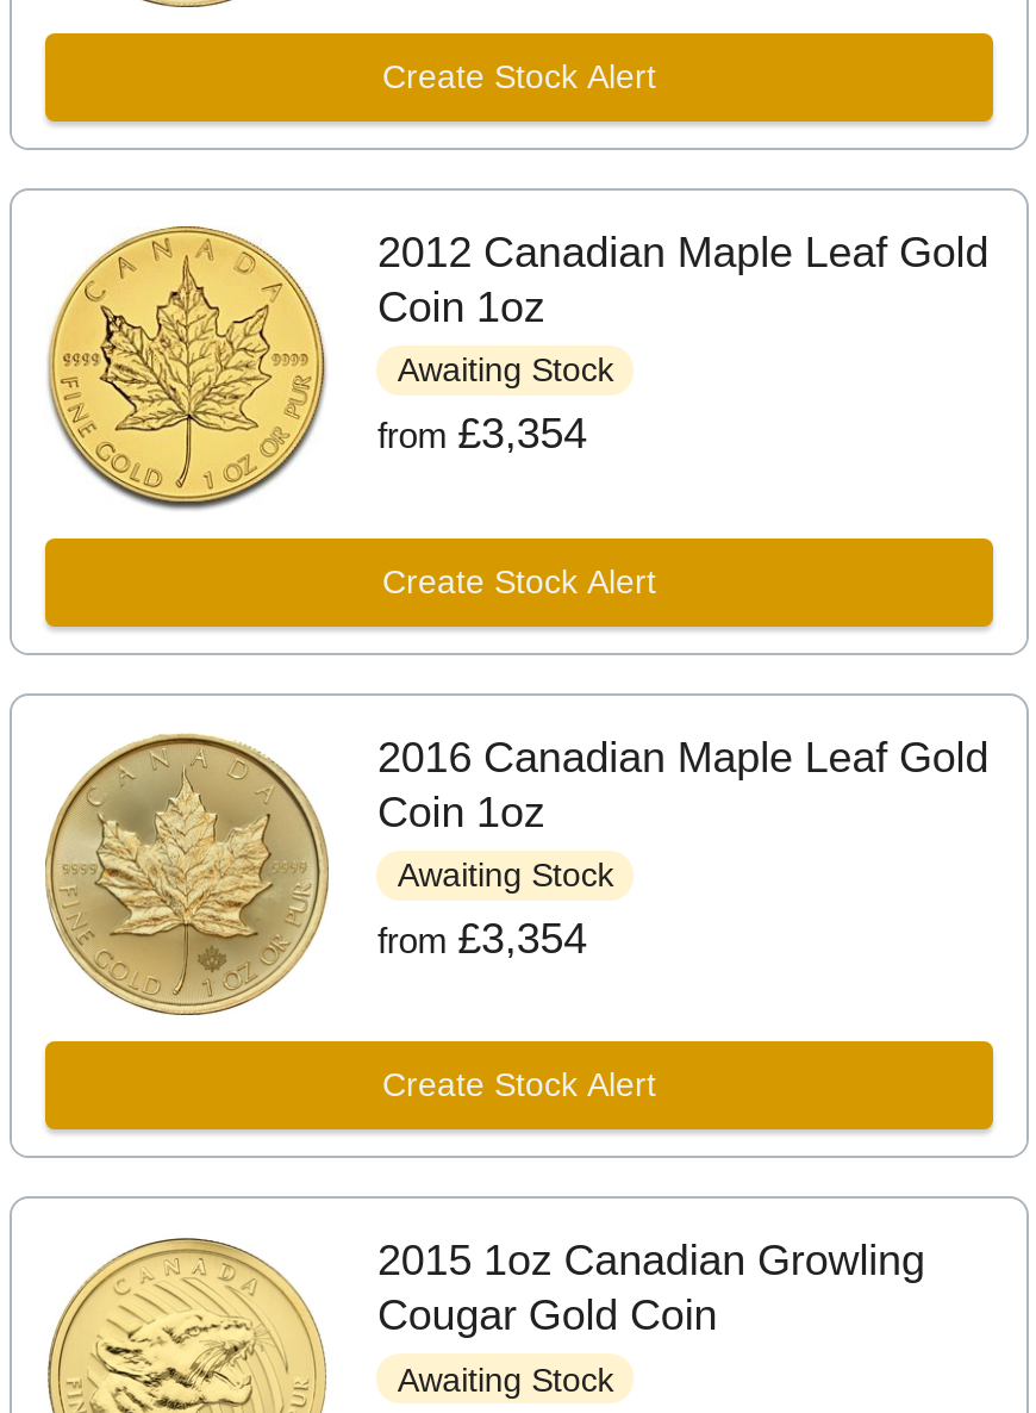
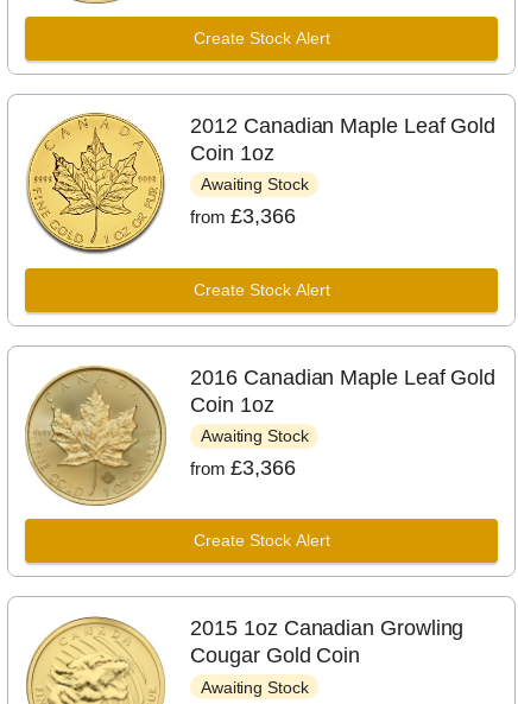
- from £3,354
+ from £3,366

- from £3,354
+ from £3,366
